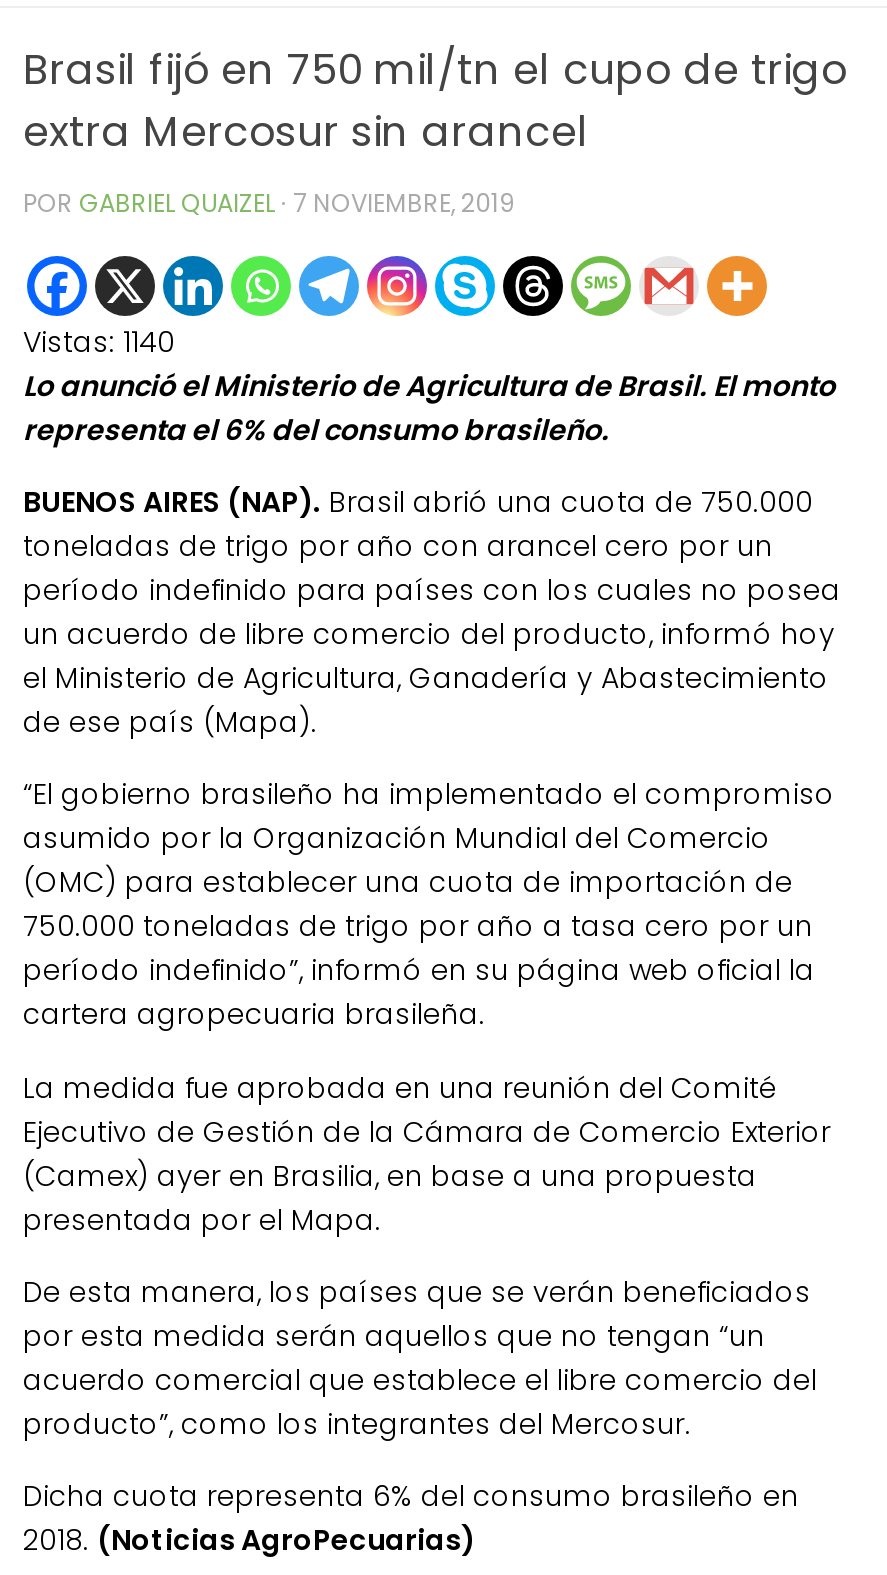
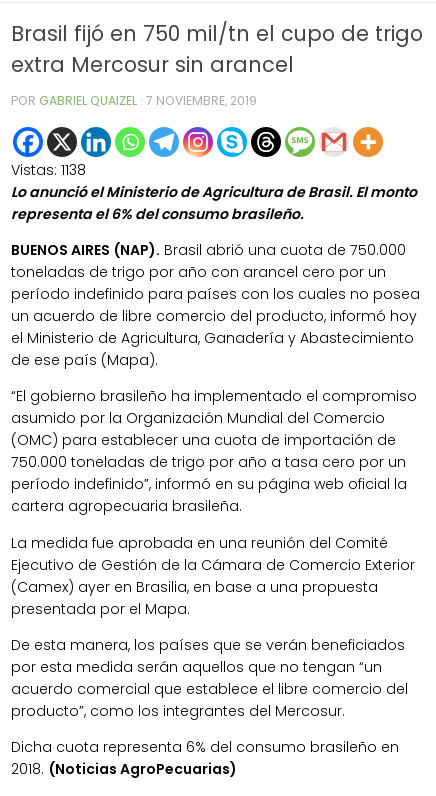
- Vistas: 1140
+ Vistas: 1138
